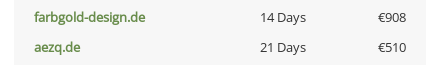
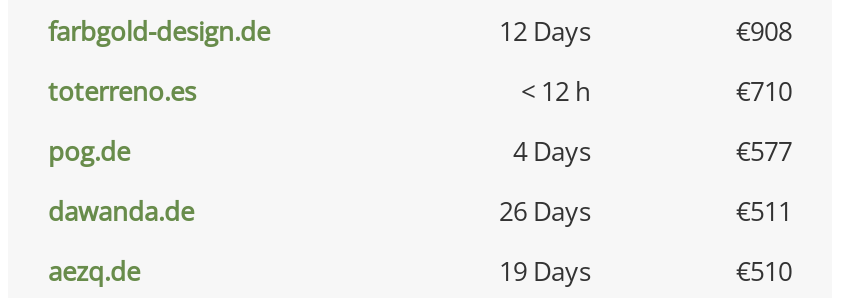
- 14 Days
+ 12 Days

+ toterreno.es
+ < 12 h
+ €710
+ pog.de
+ 4 Days
+ €577
+ dawanda.de
+ 26 Days
+ €511

- 21 Days
+ 19 Days
